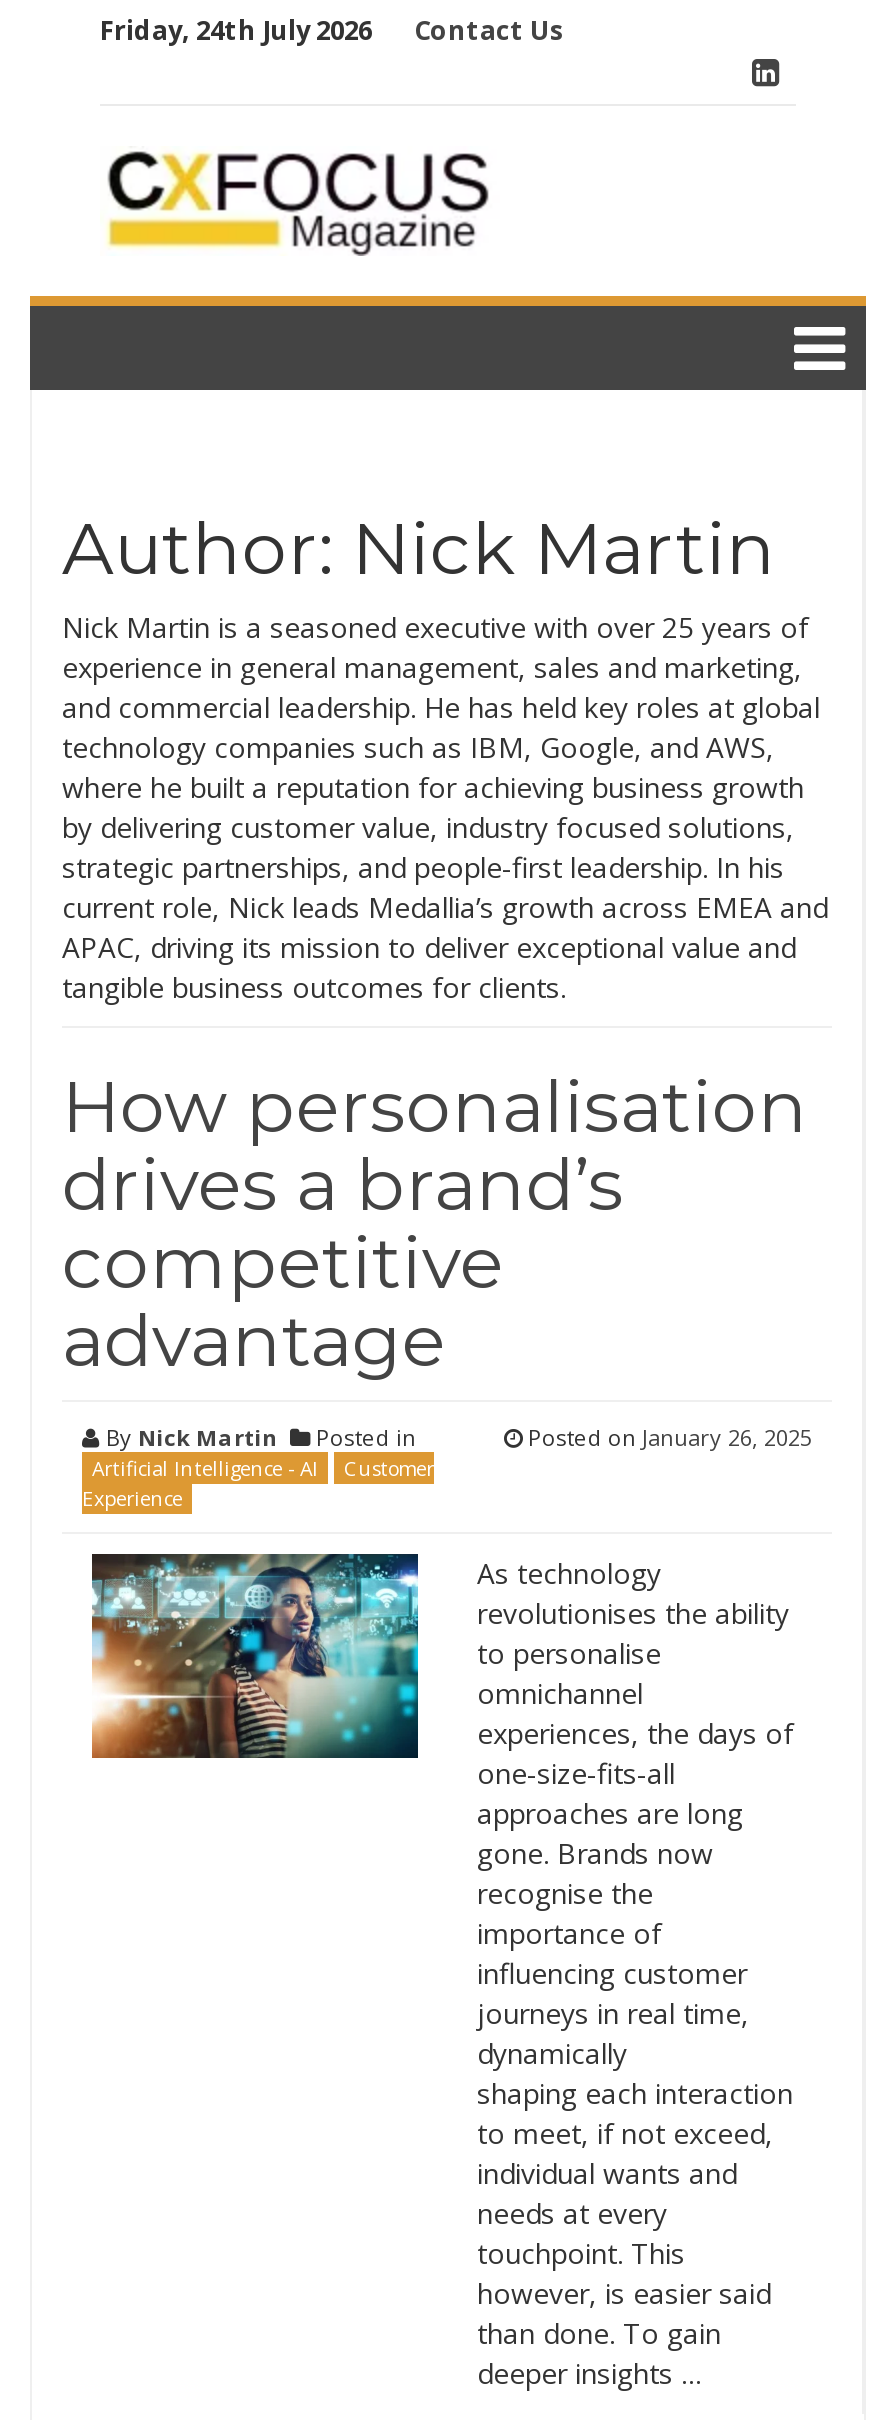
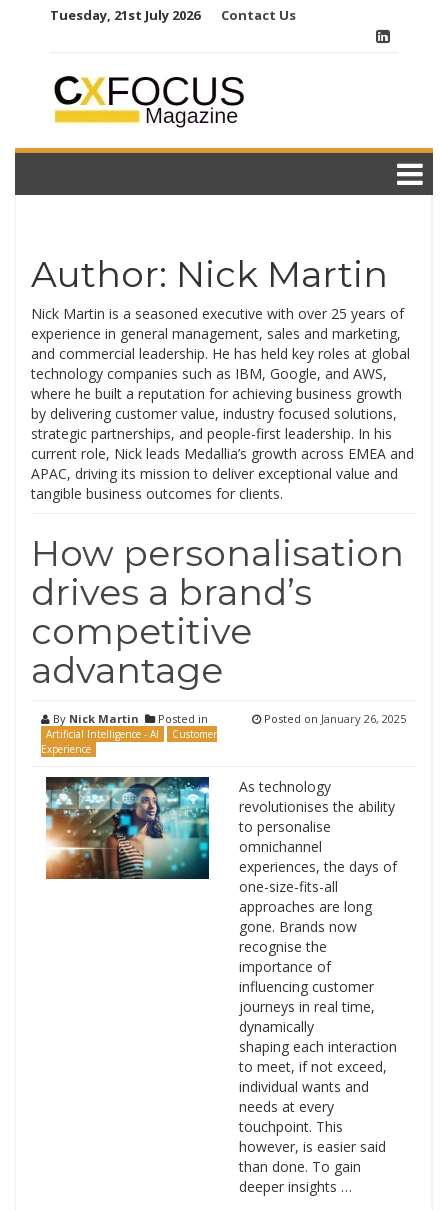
- Friday, 24th July 2026
+ Tuesday, 21st July 2026
